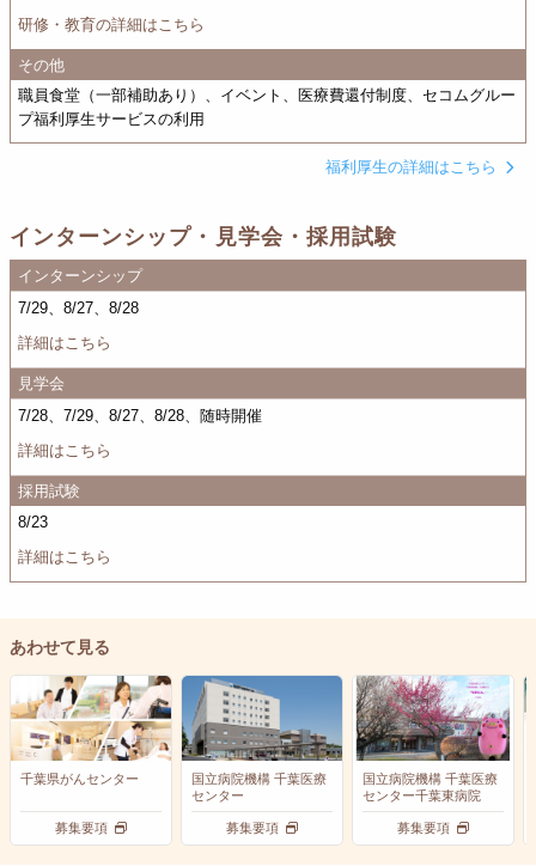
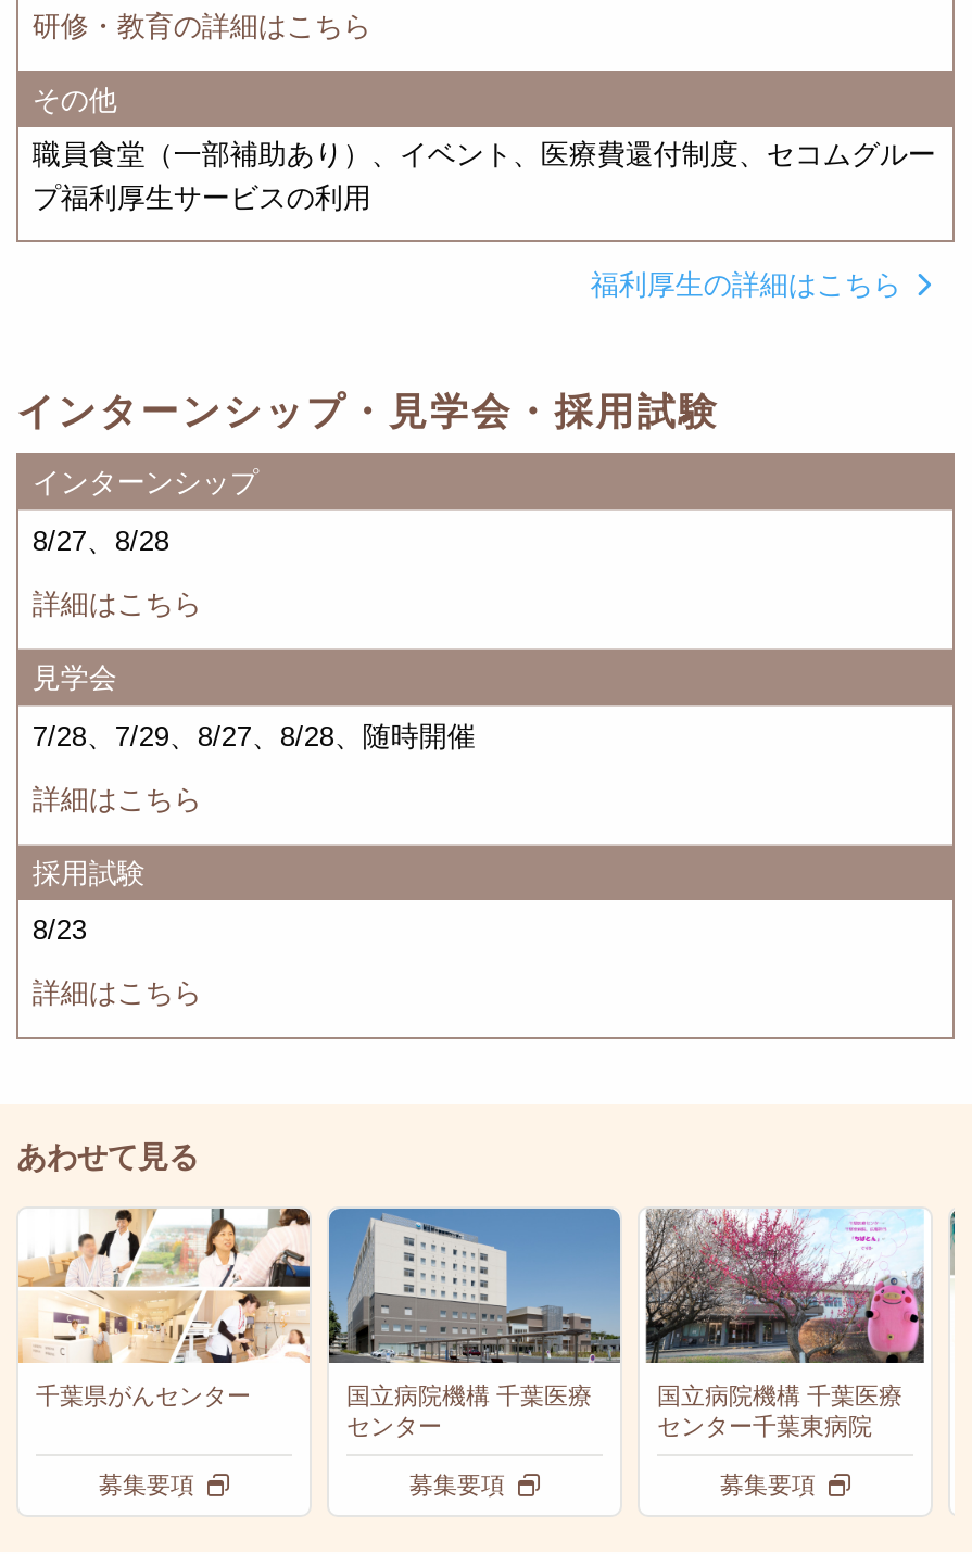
- 7/29、8/27、8/28
+ 8/27、8/28
